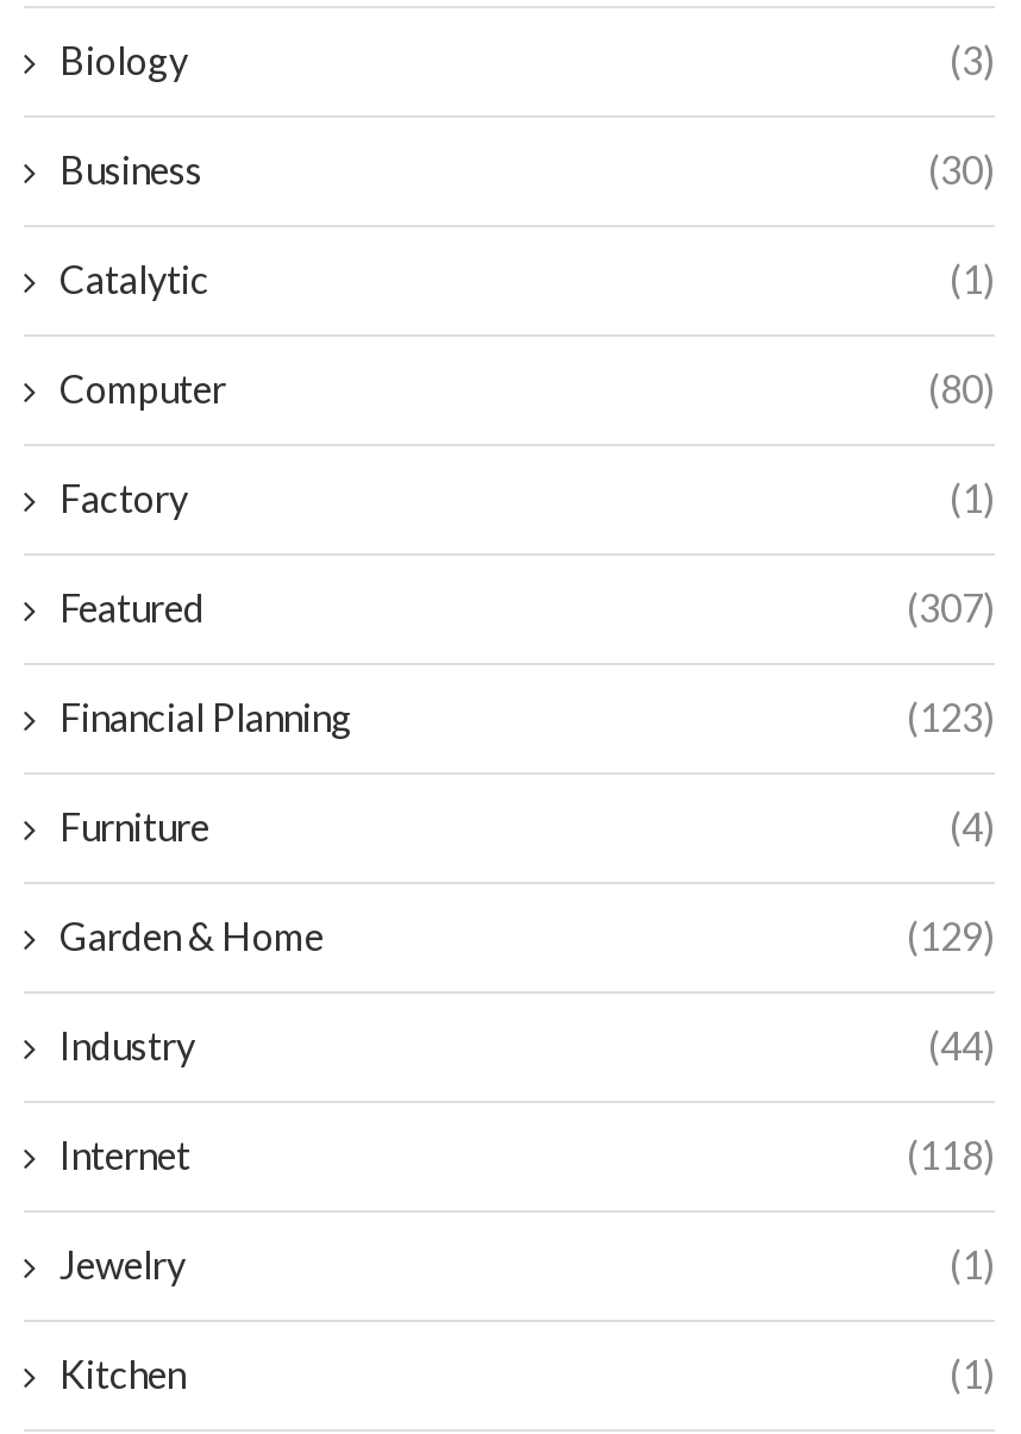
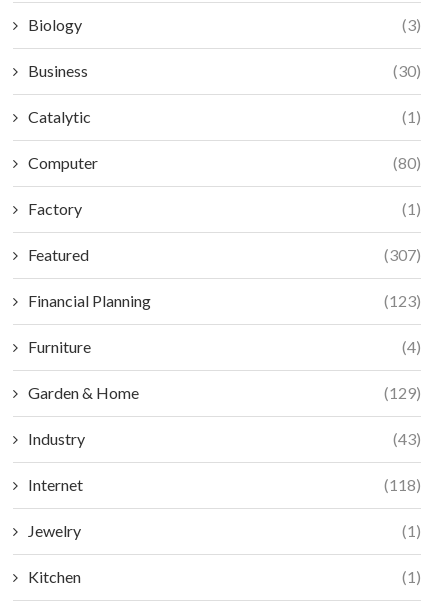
- (44)
+ (43)
